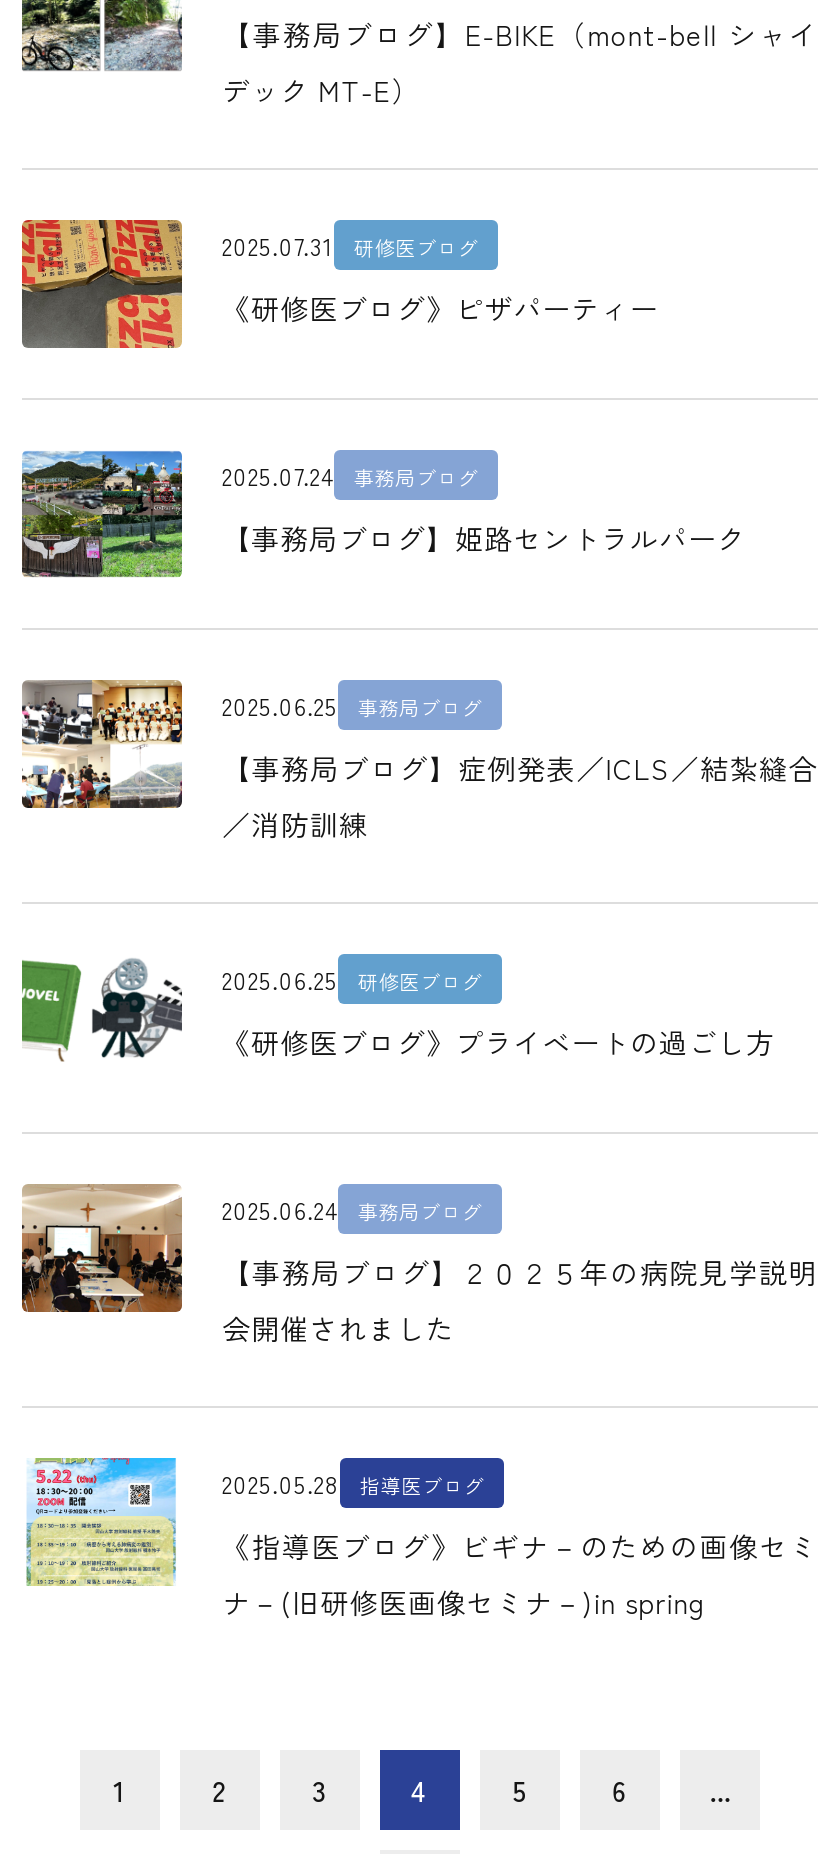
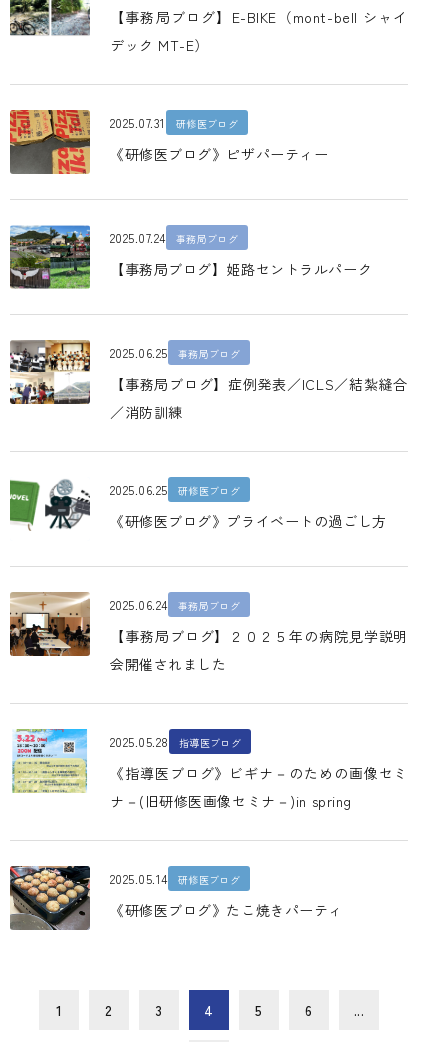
+ [image]
+ 2025.05.14
+ 研修医ブログ
+ 《研修医ブログ》たこ焼きパーティ
